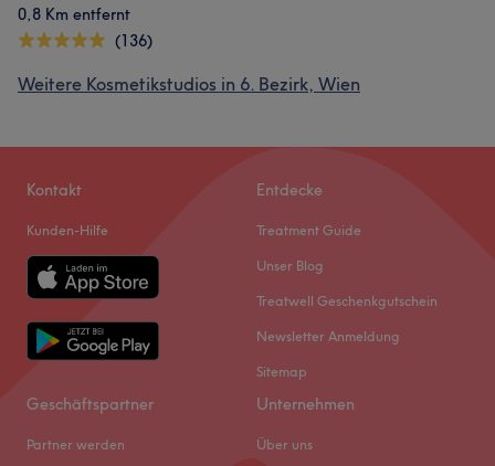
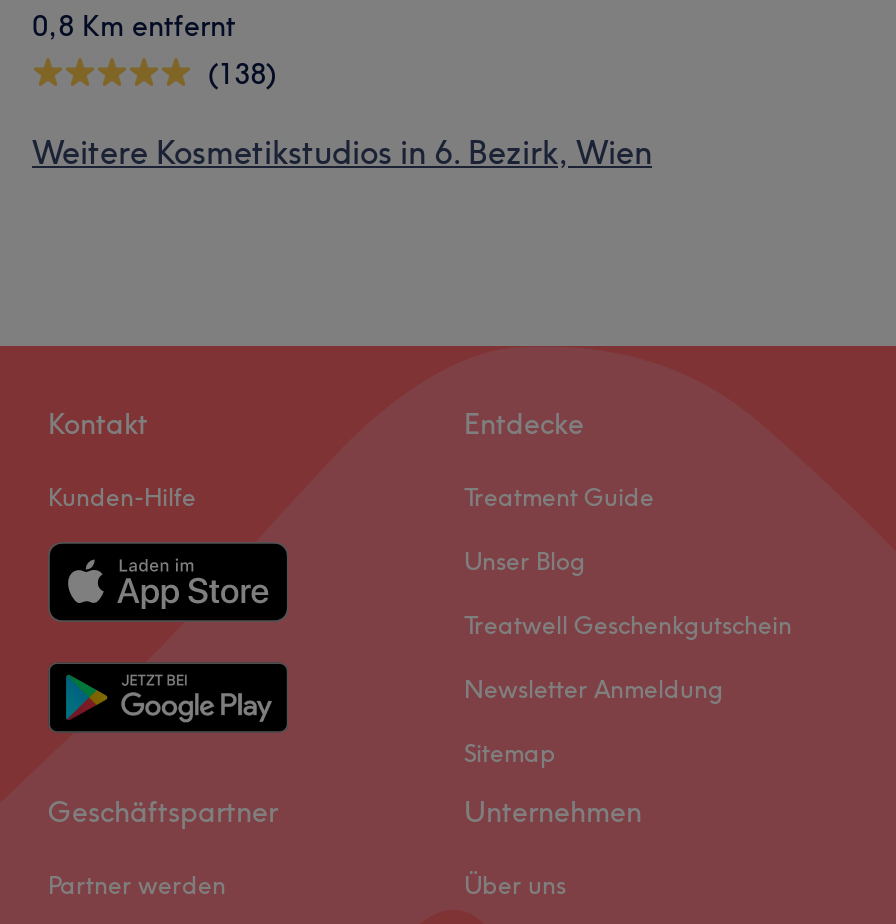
- (136)
+ (138)
